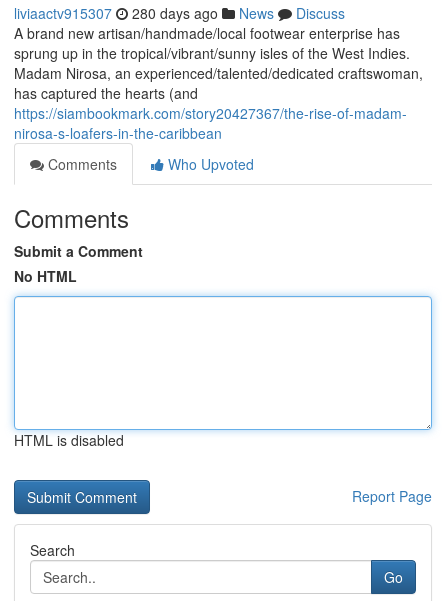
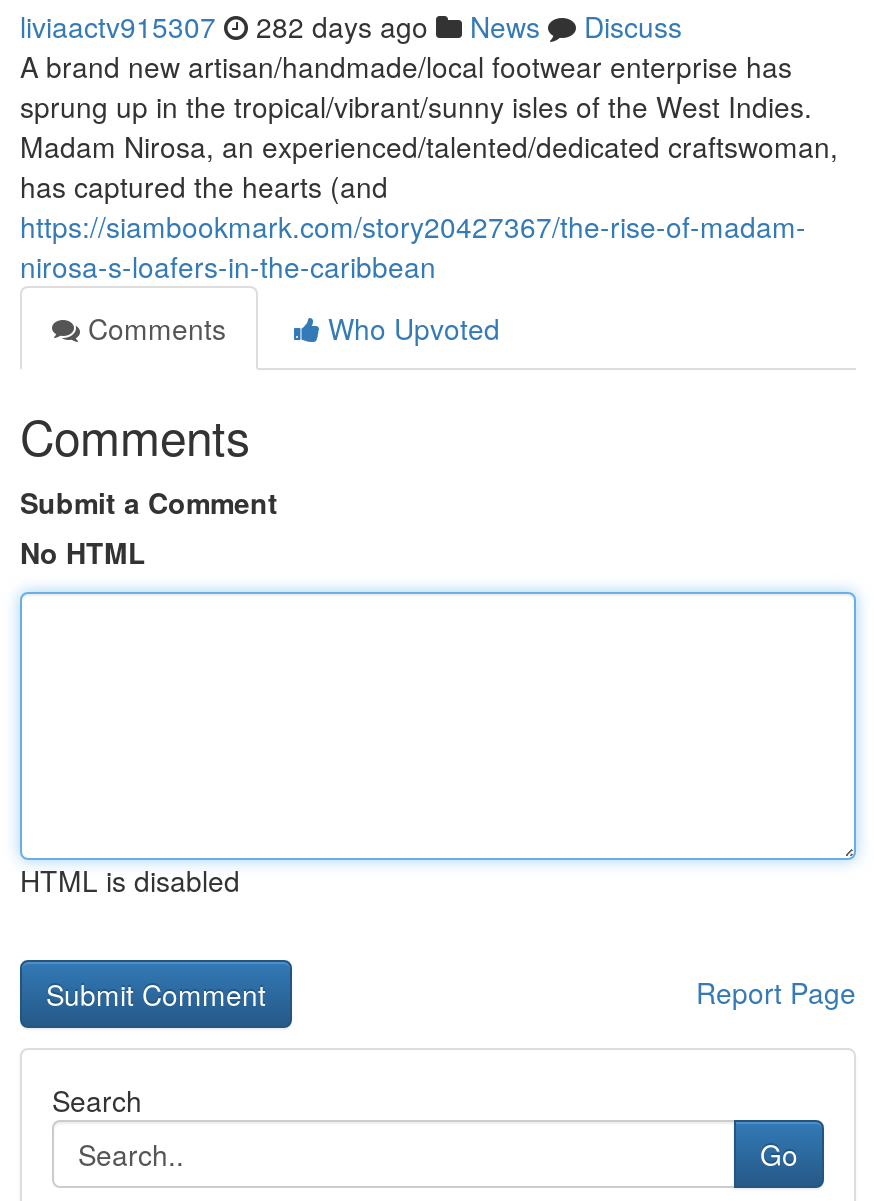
- liviaactv915307 280 days ago News Discuss
+ liviaactv915307 282 days ago News Discuss
